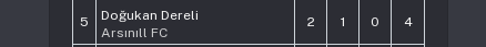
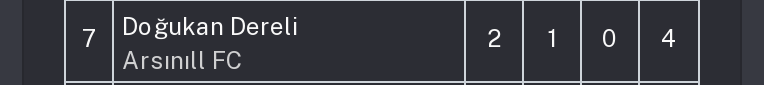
- 5 Doğukan Dereli
+ 7 Doğukan Dereli
